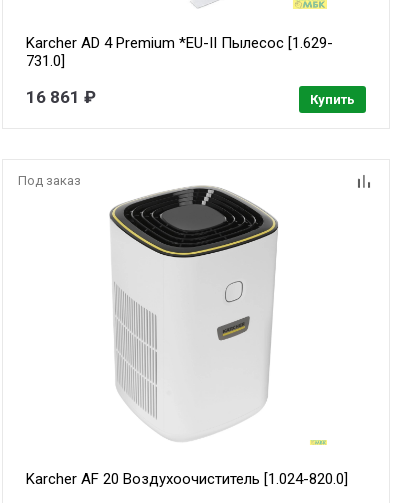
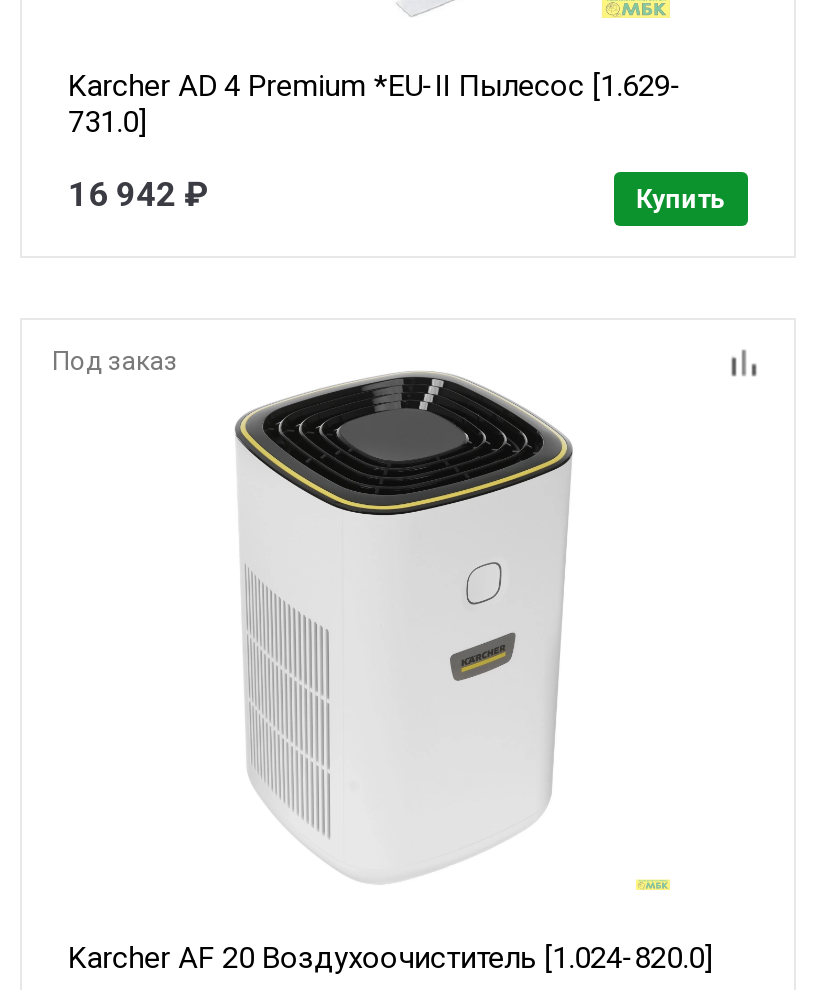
- 16 861 ₽
+ 16 942 ₽
